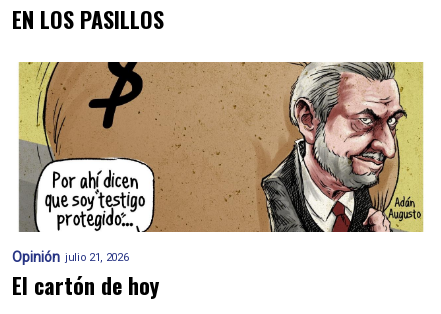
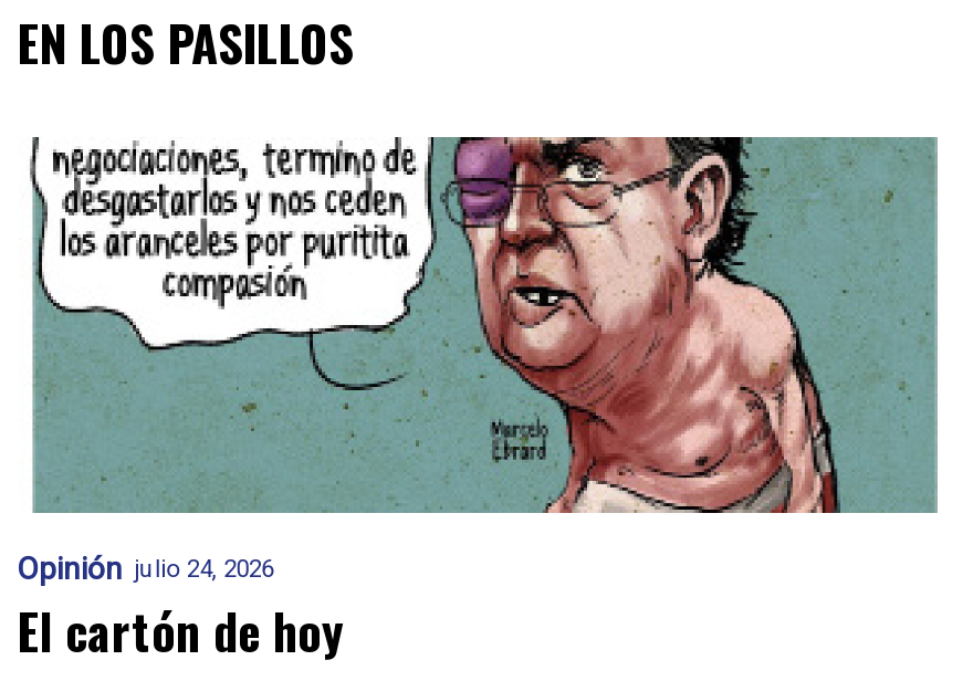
- [image]
- Opinión julio 21, 2026
+ [image]
+ Opinión julio 24, 2026
